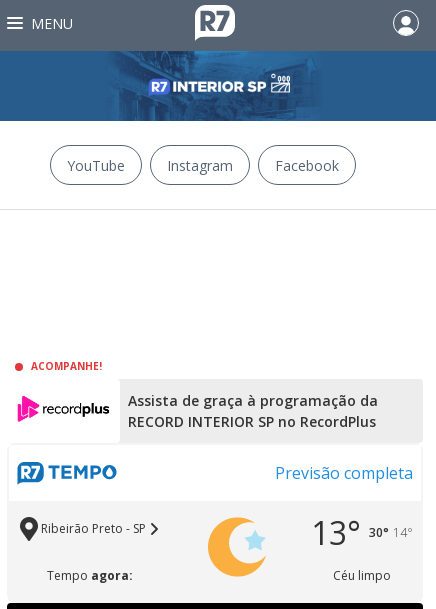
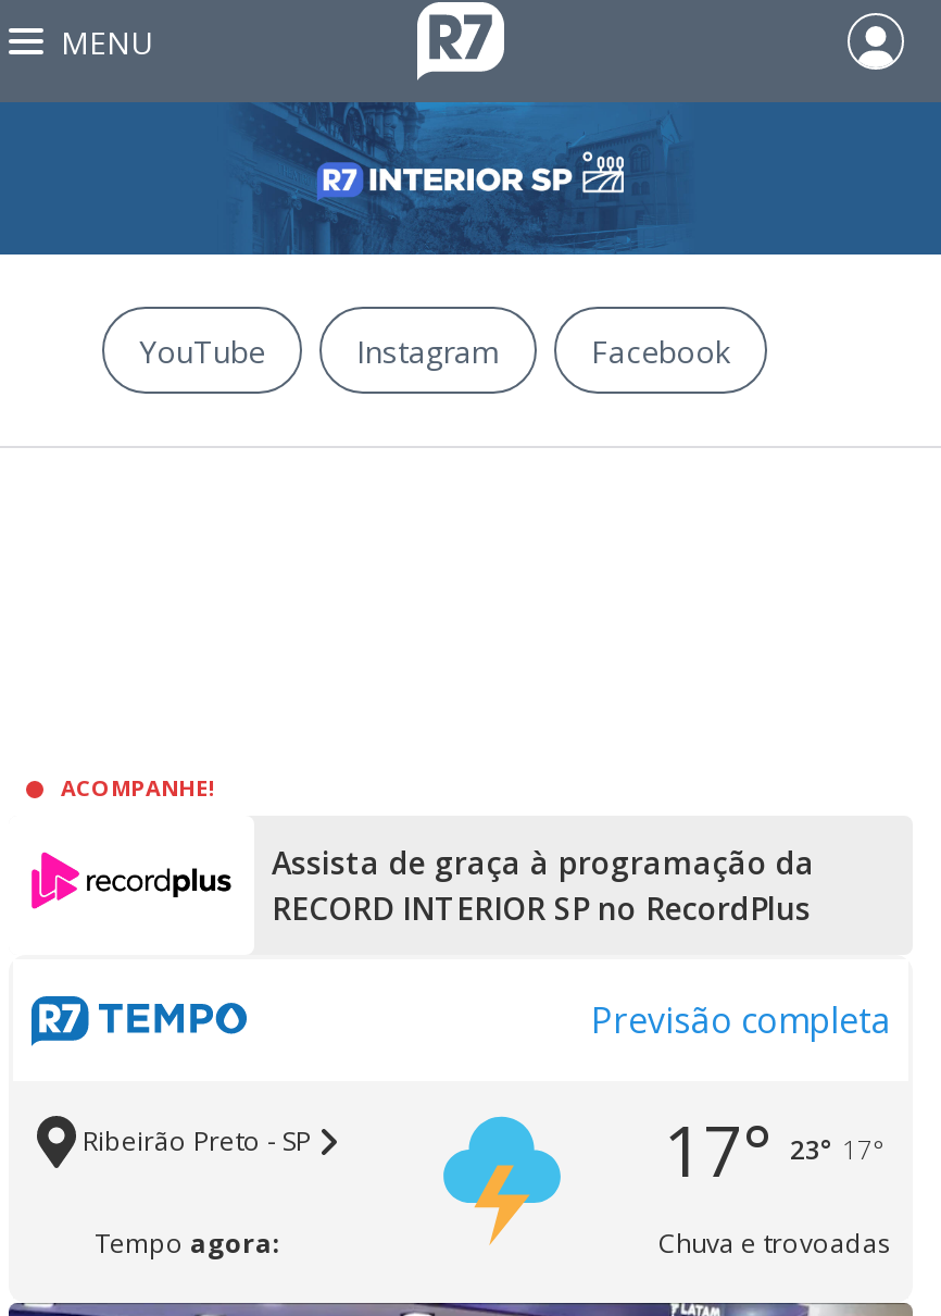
- [image]
+ [image]

- 13° 30° 14°
- Céu limpo
+ 17° 23° 17°
+ Chuva e trovoadas
